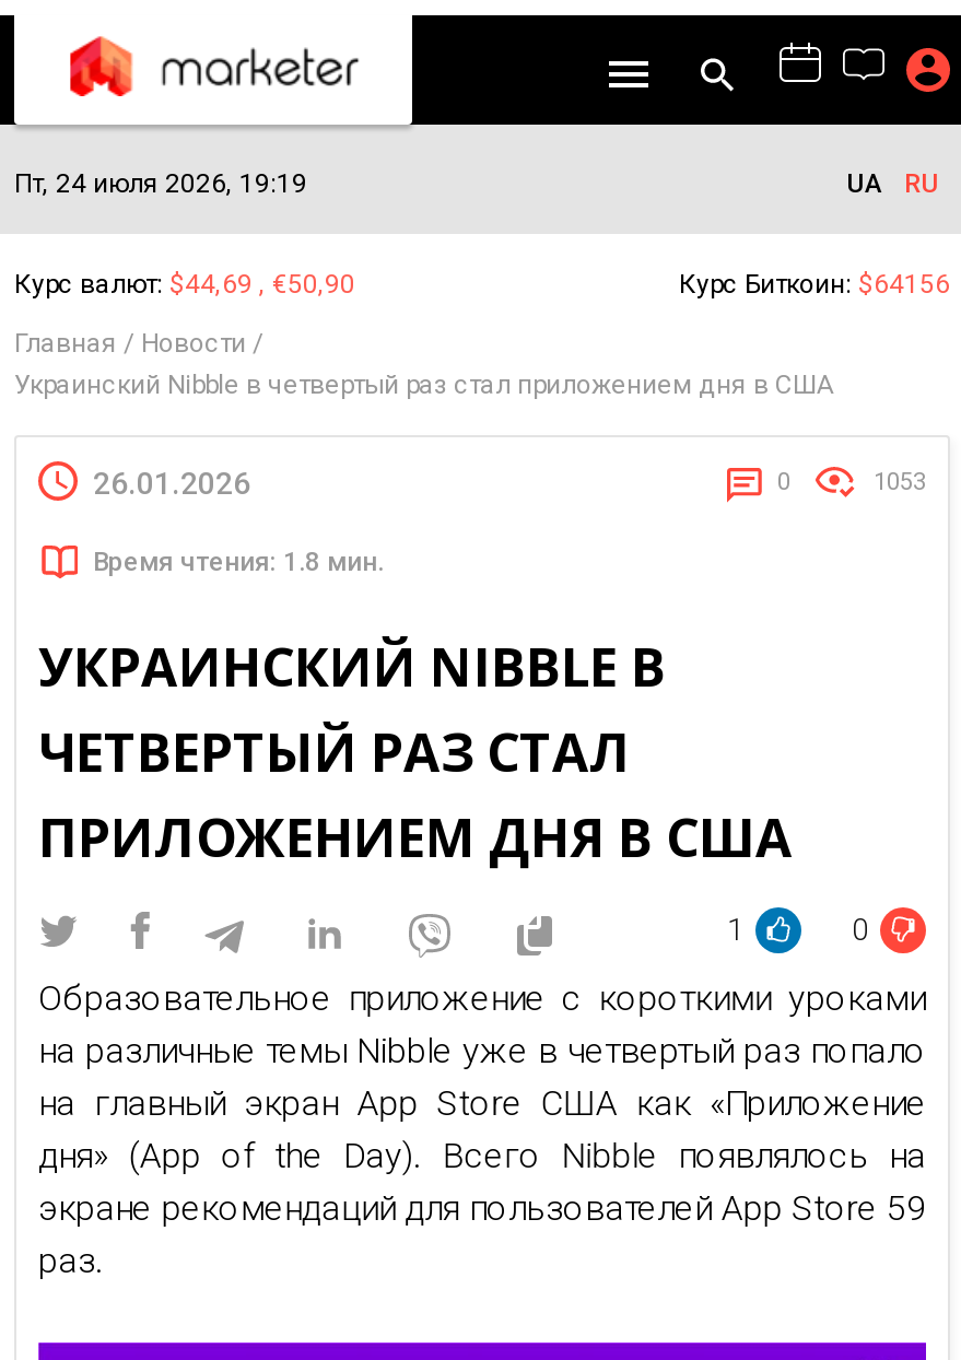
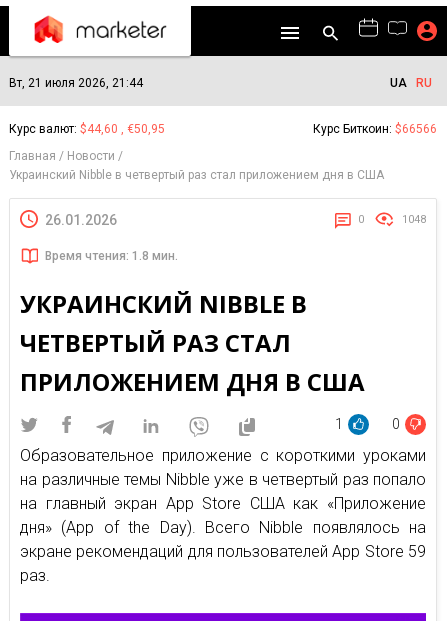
- Пт, 24 июля 2026, 19:19
+ Вт, 21 июля 2026, 21:44

- Курс валют: $44,69 , €50,90
+ Курс валют: $44,60 , €50,95

- Курс Биткоин: $64156
+ Курс Биткоин: $66566

- 1053
+ 1048
